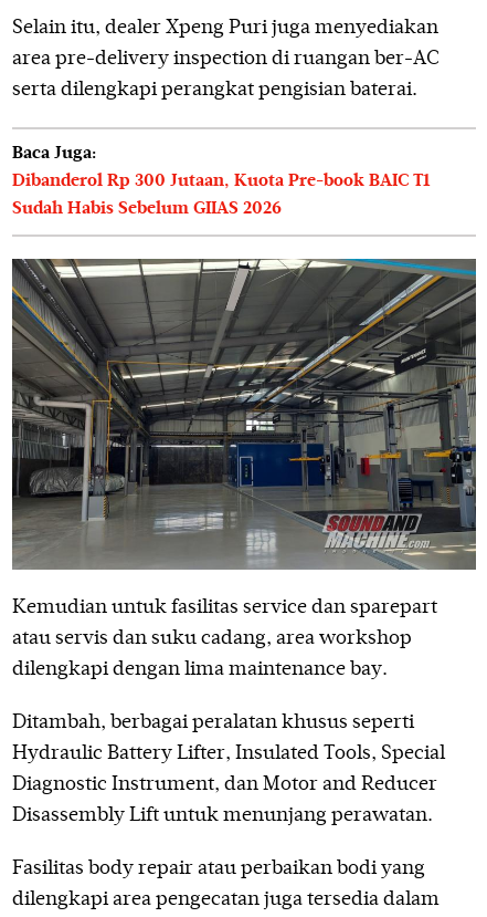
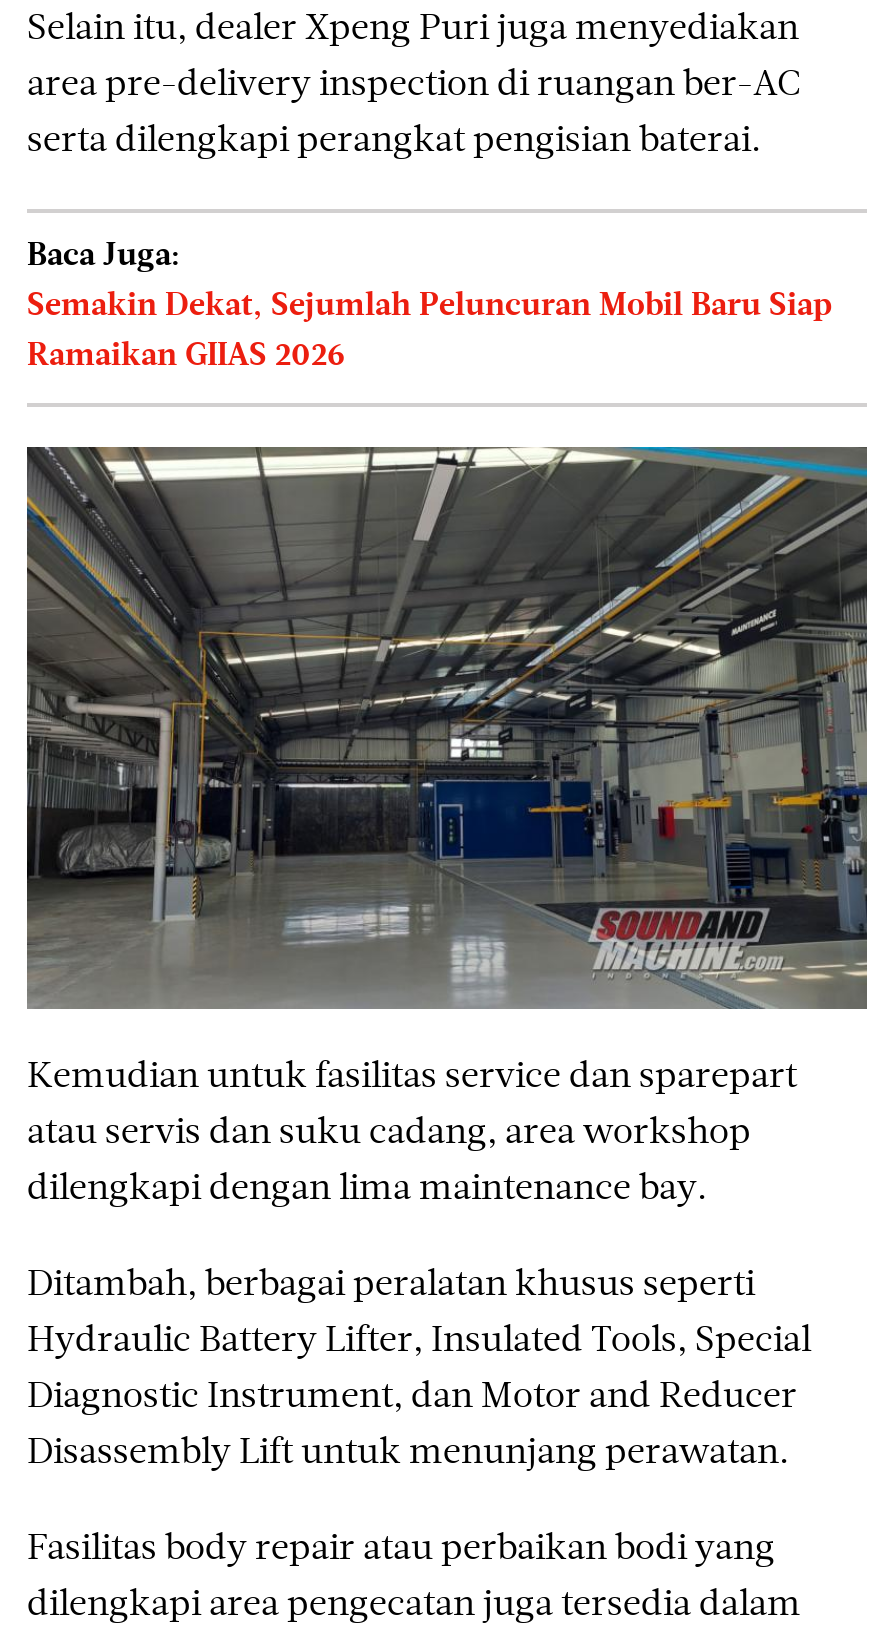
- Dibanderol Rp 300 Jutaan, Kuota Pre-book BAIC T1
+ Semakin Dekat, Sejumlah Peluncuran Mobil Baru Siap

- Sudah Habis Sebelum GIIAS 2026
+ Ramaikan GIIAS 2026
